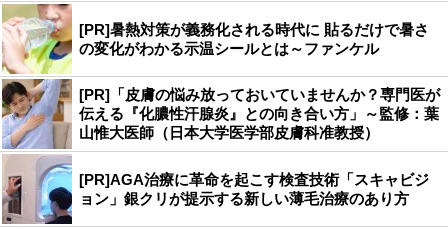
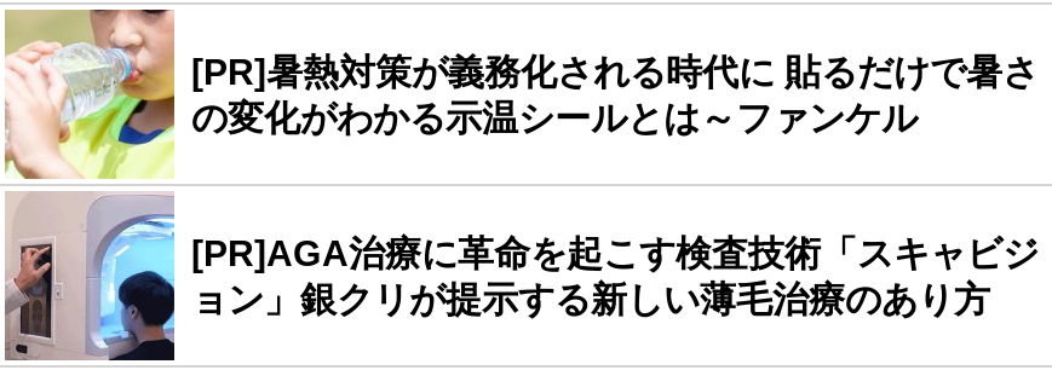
- [image]
- [PR]「皮膚の悩み放っておいていませんか？専門医が
- 伝える『化膿性汗腺炎』との向き合い方」～監修：葉
- 山惟大医師（日本大学医学部皮膚科准教授）
